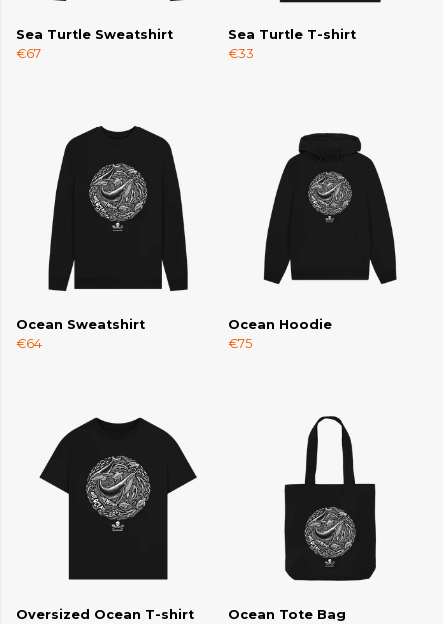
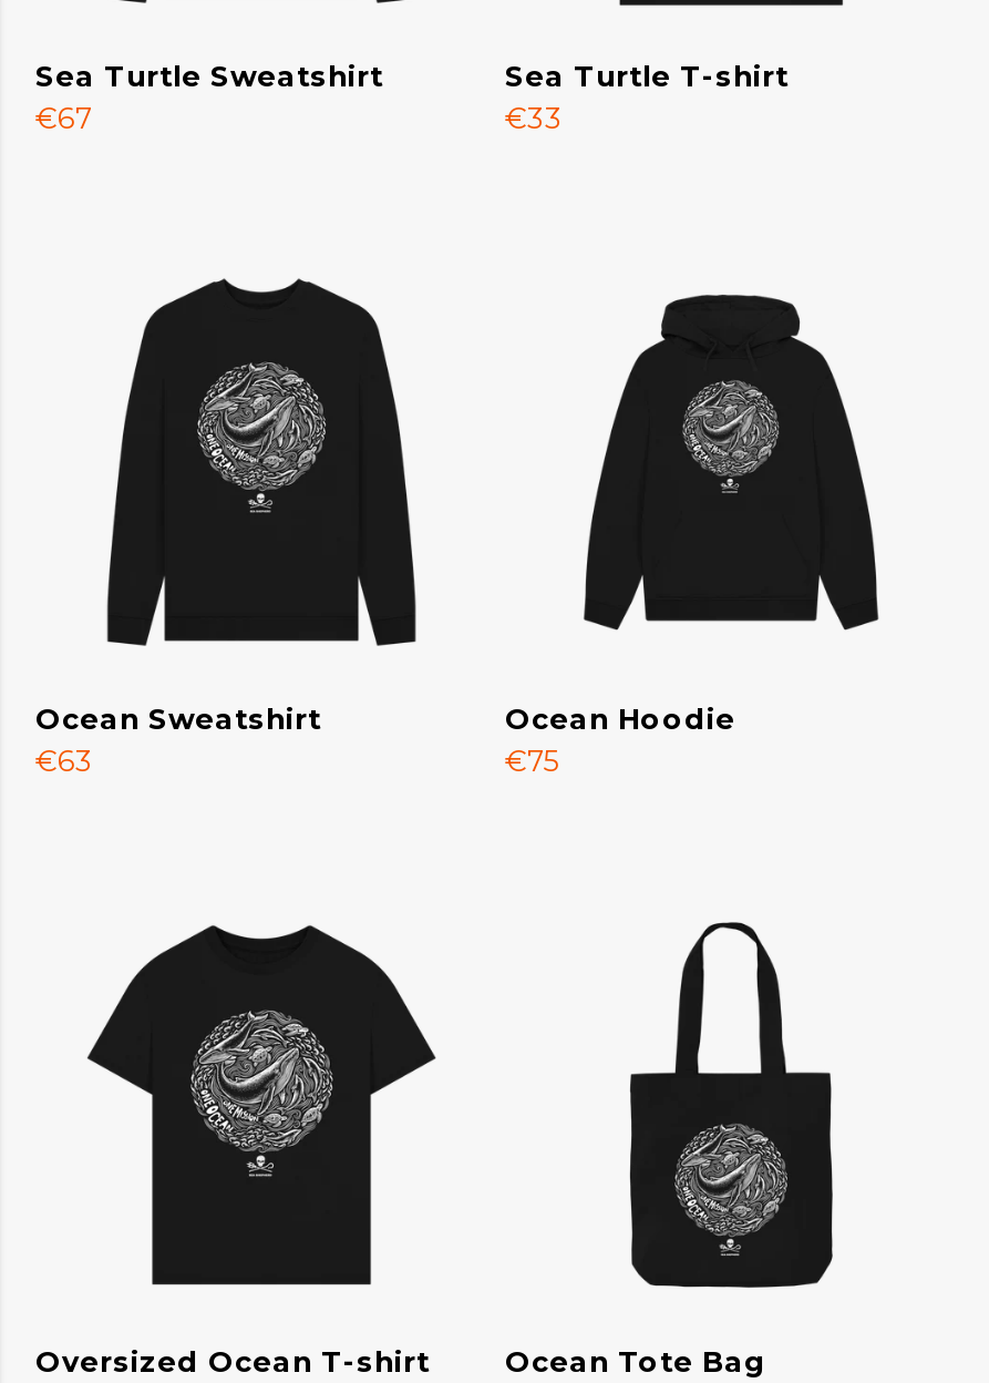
- €64
+ €63
